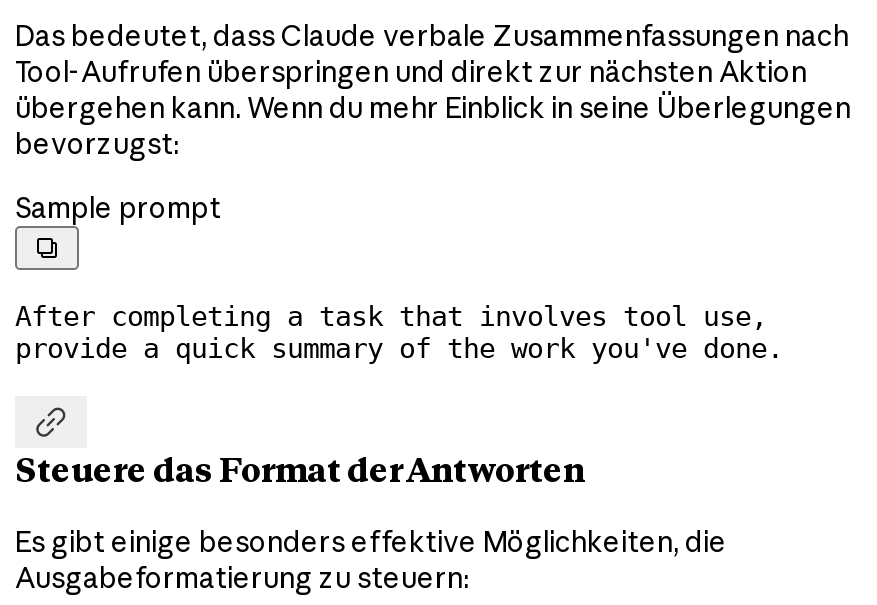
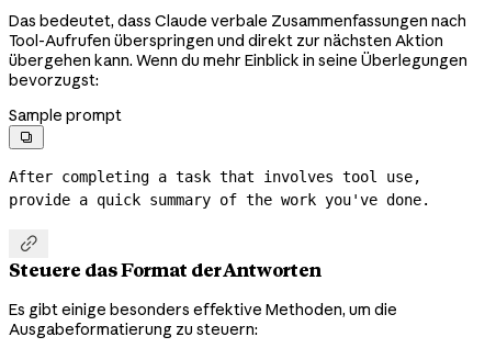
- Es gibt einige besonders effektive Möglichkeiten, die
+ Es gibt einige besonders effektive Methoden, um die
